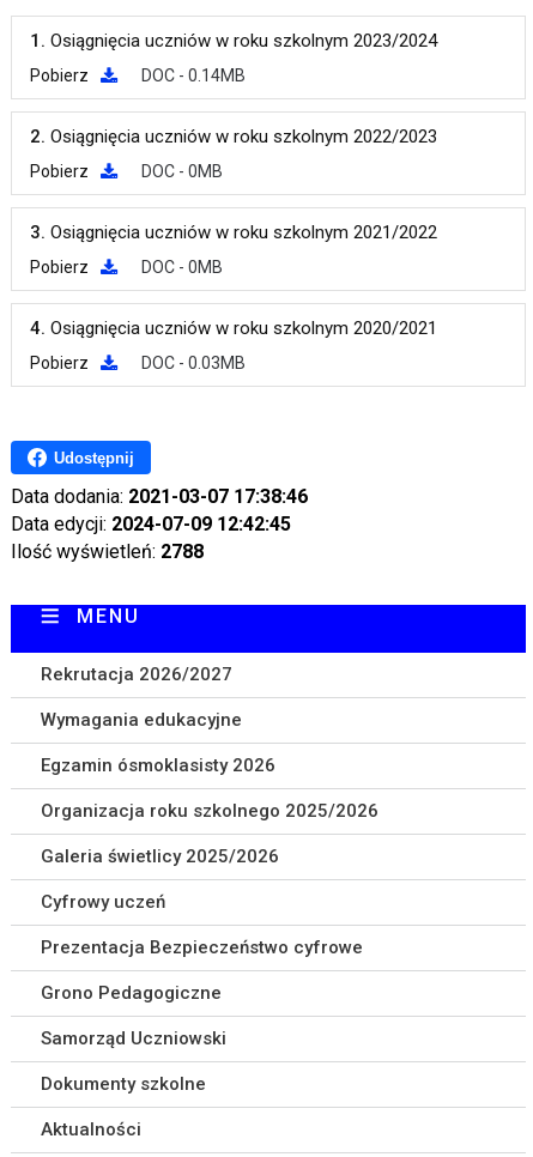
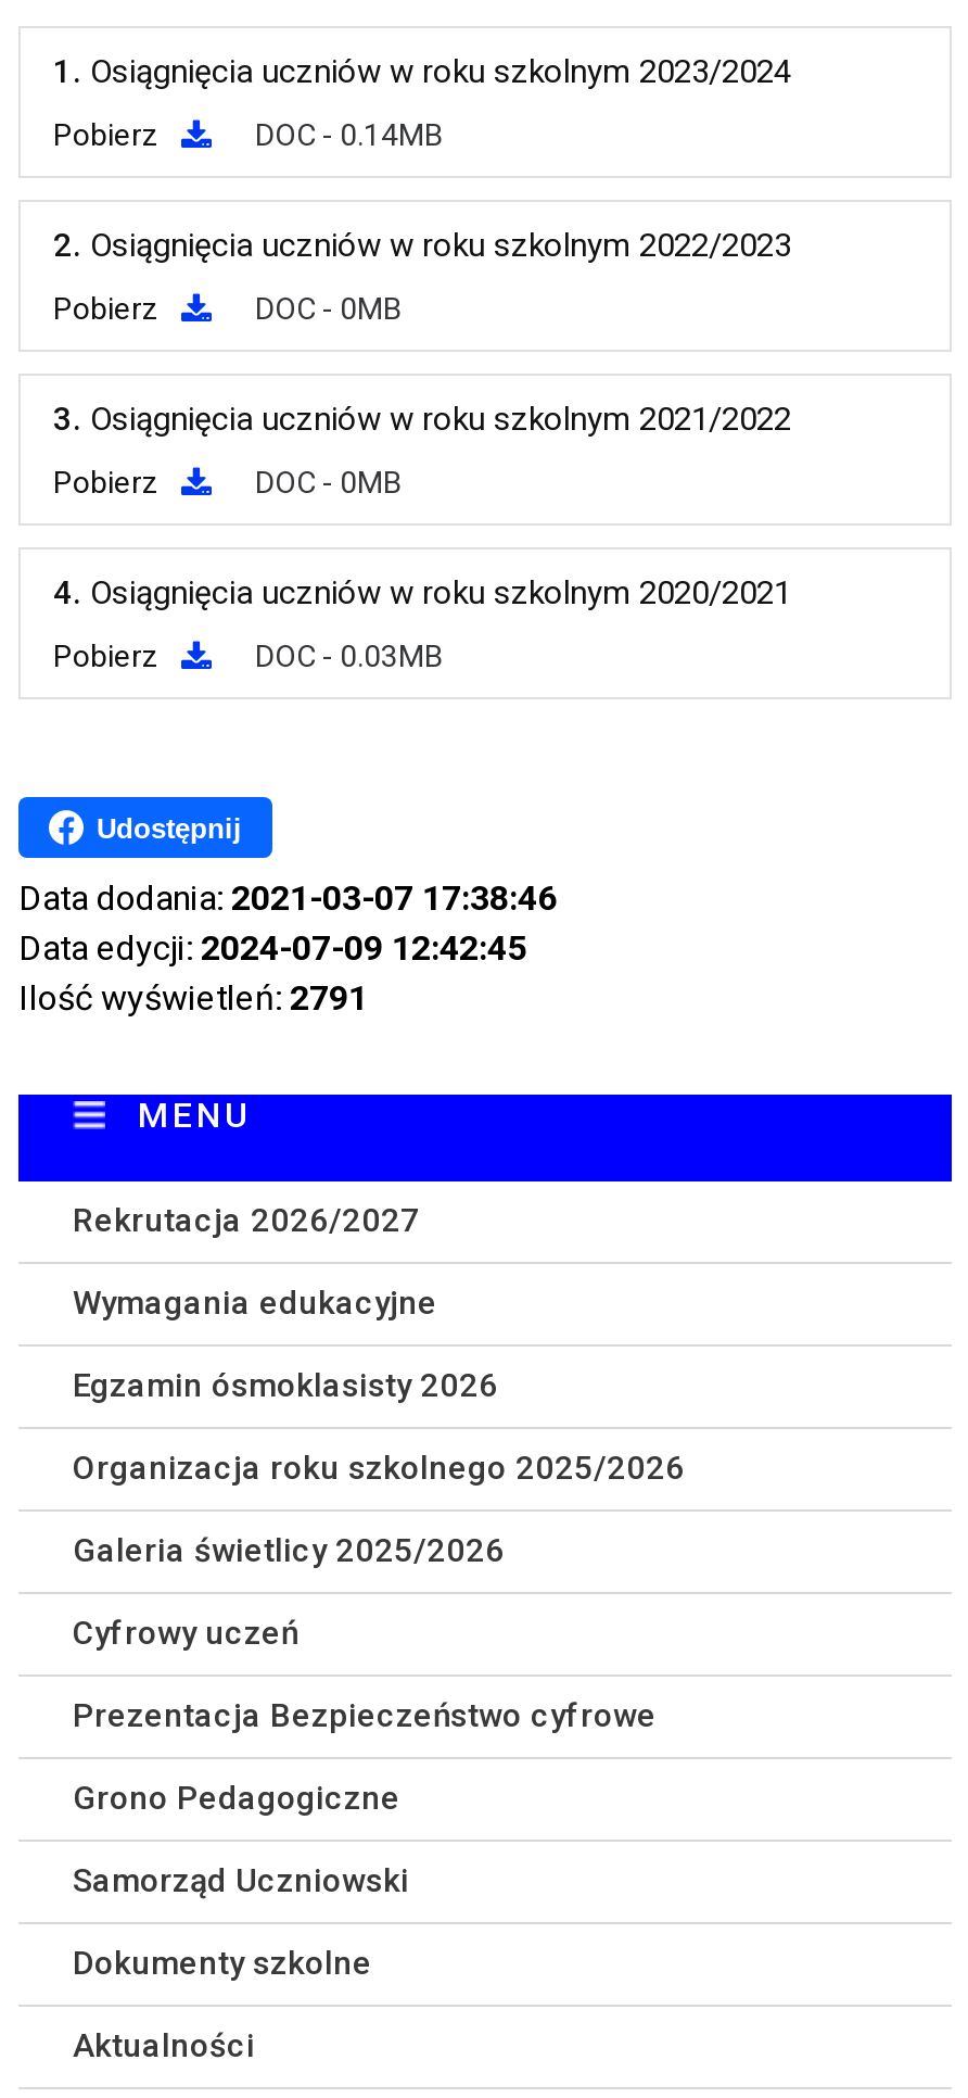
- Ilość wyświetleń: 2788
+ Ilość wyświetleń: 2791
